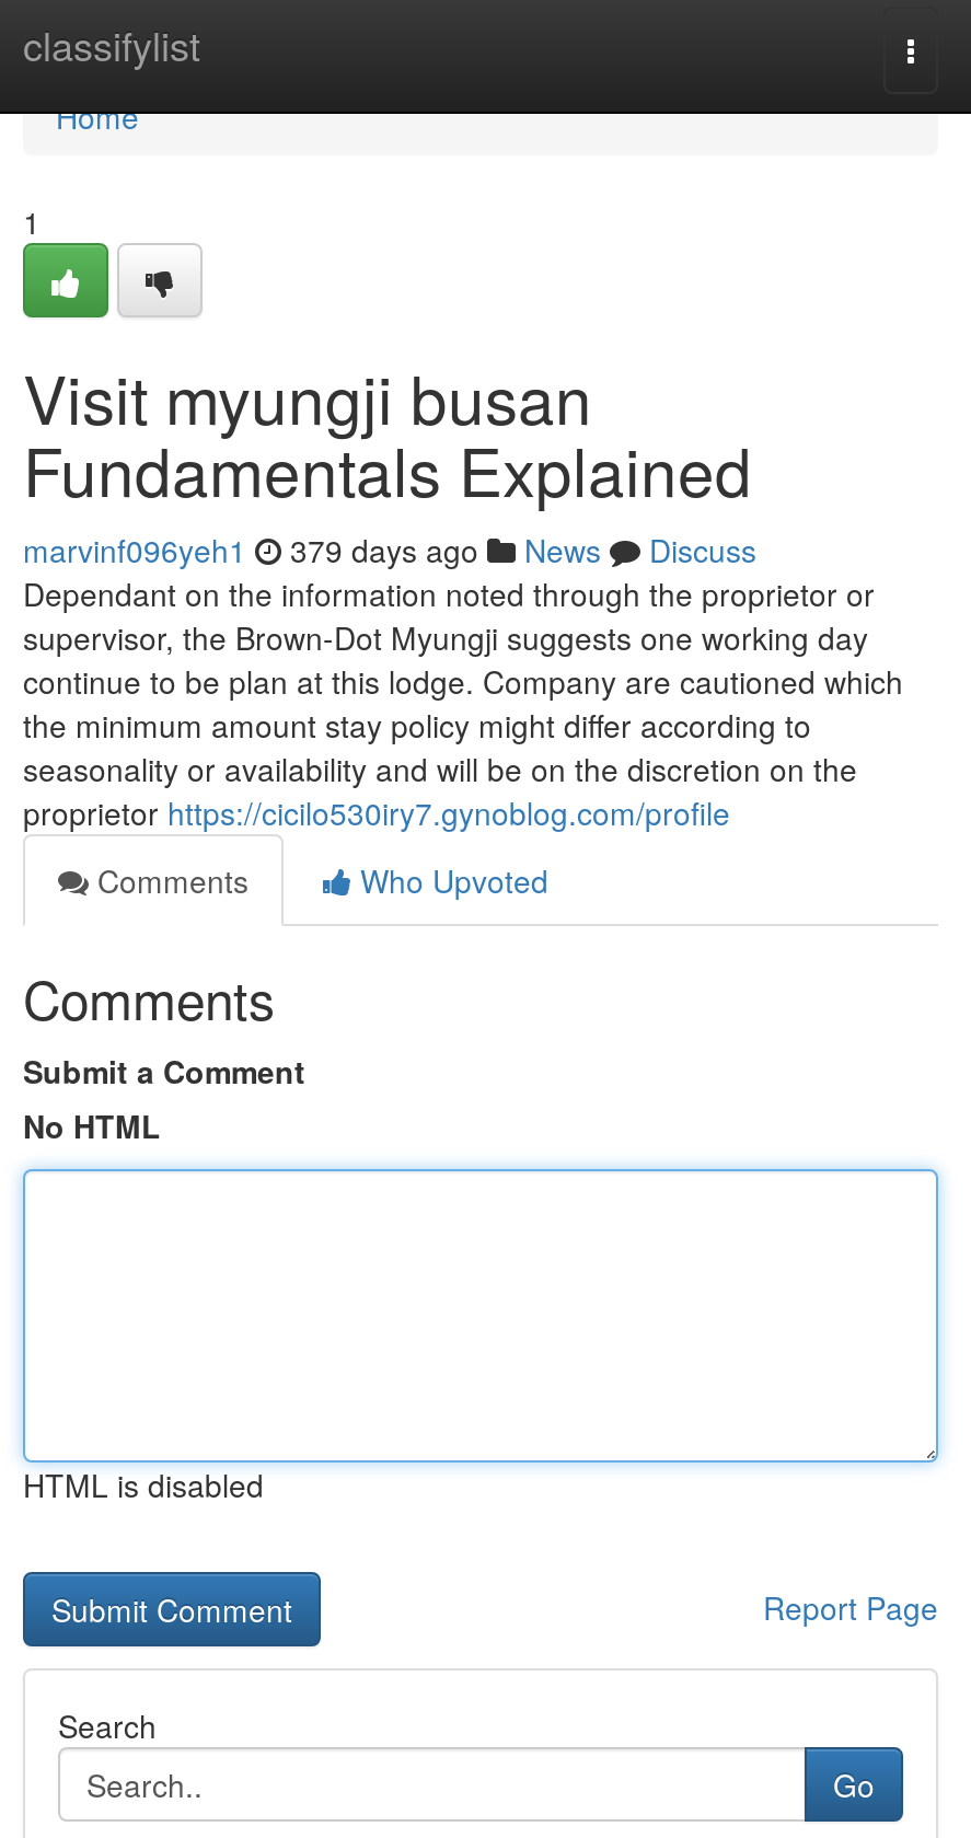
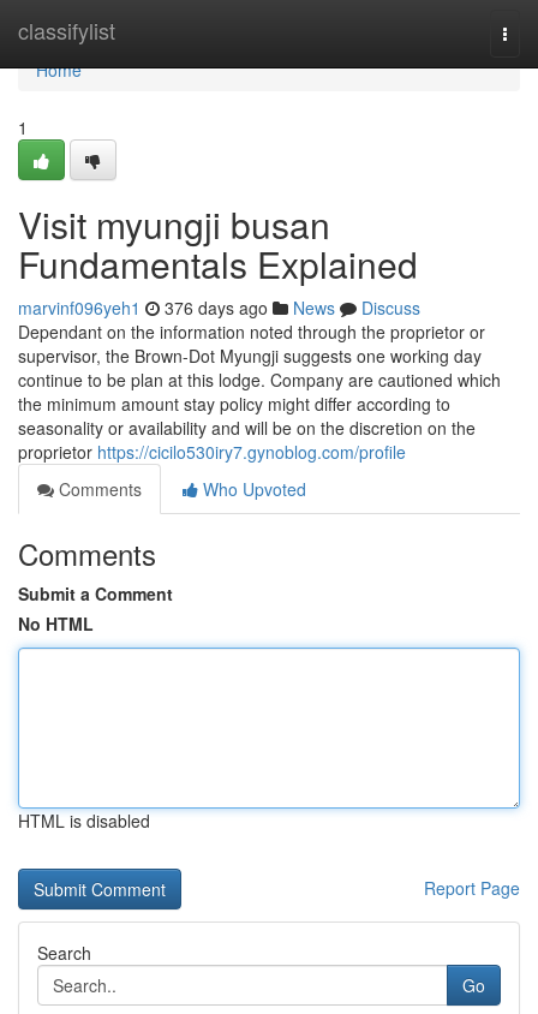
- marvinf096yeh1 379 days ago News Discuss
+ marvinf096yeh1 376 days ago News Discuss
